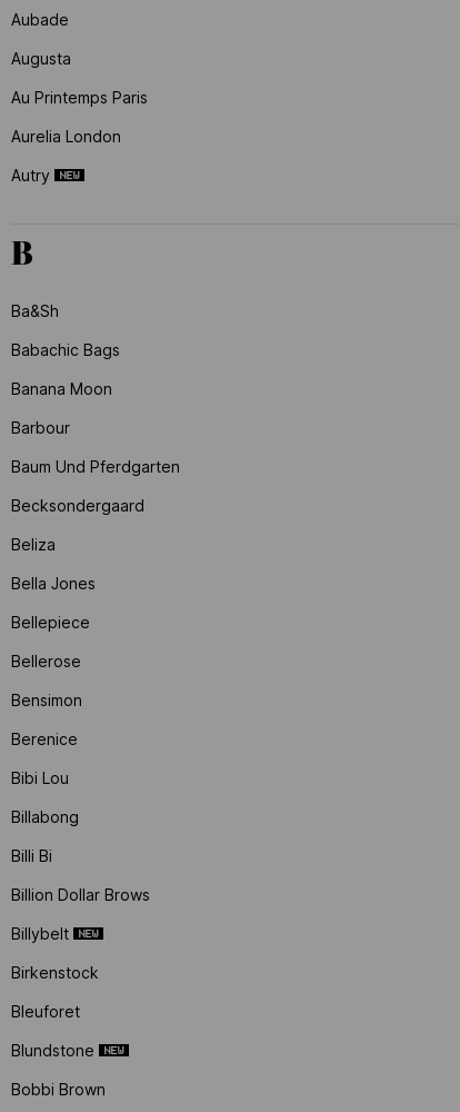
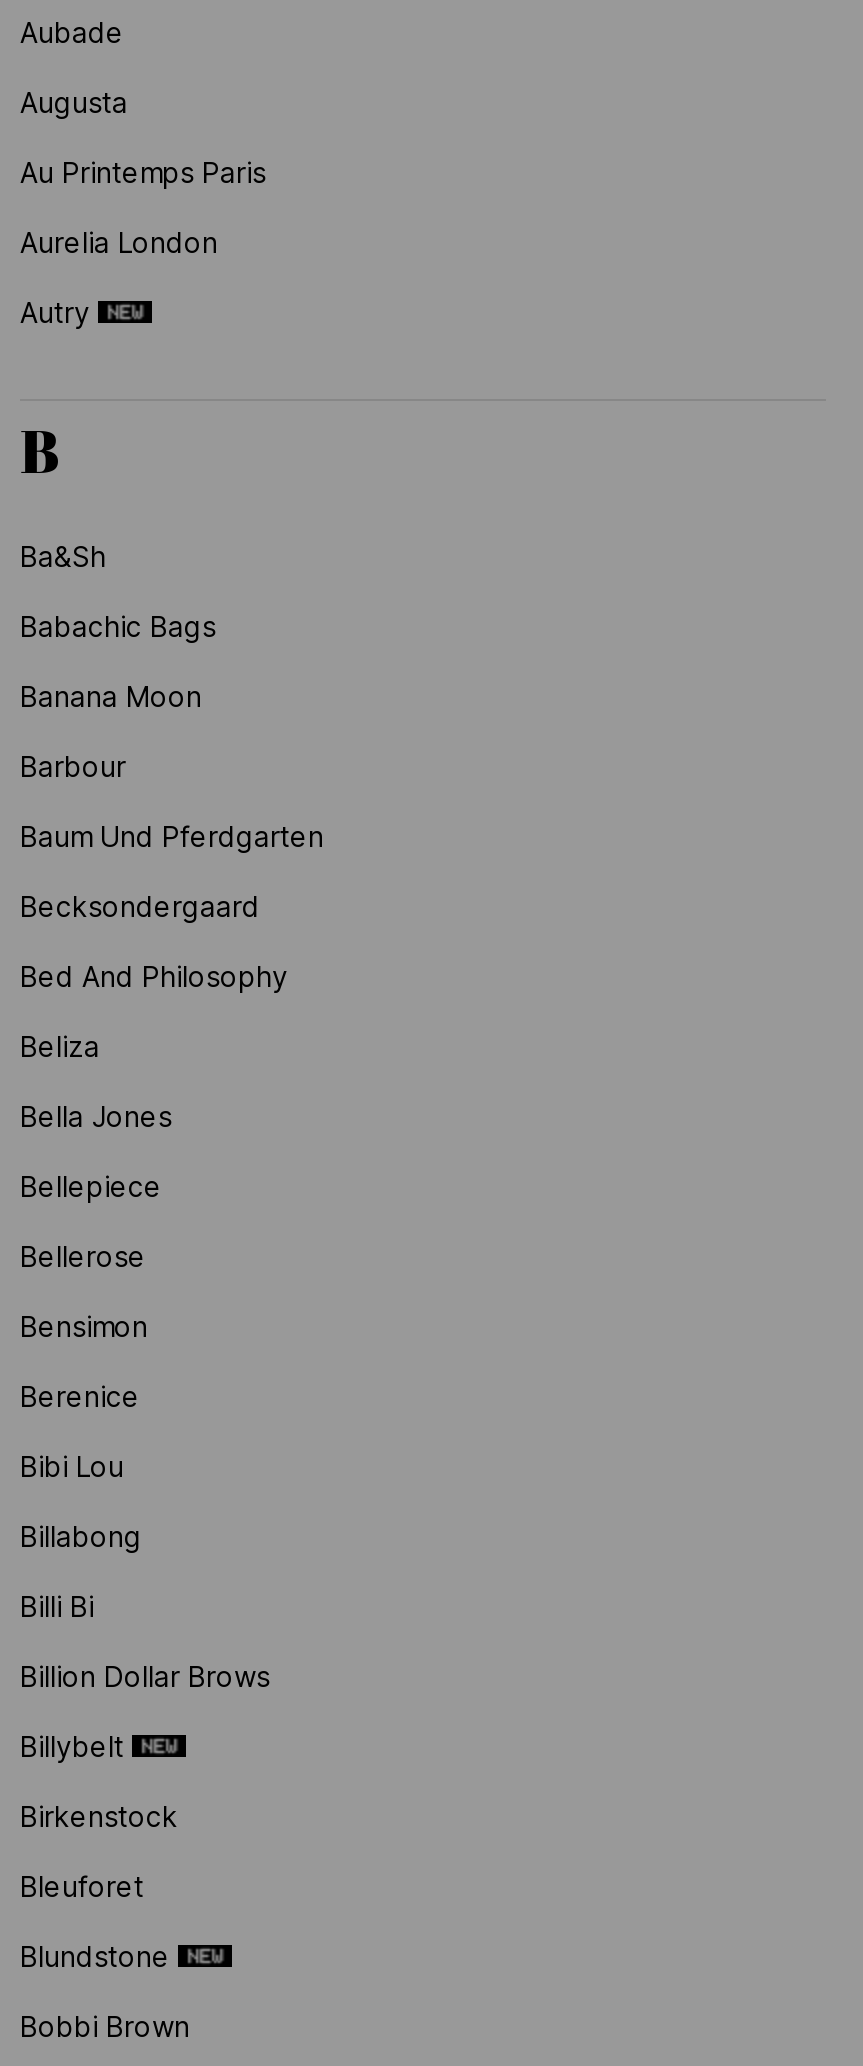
+ Bed And Philosophy
